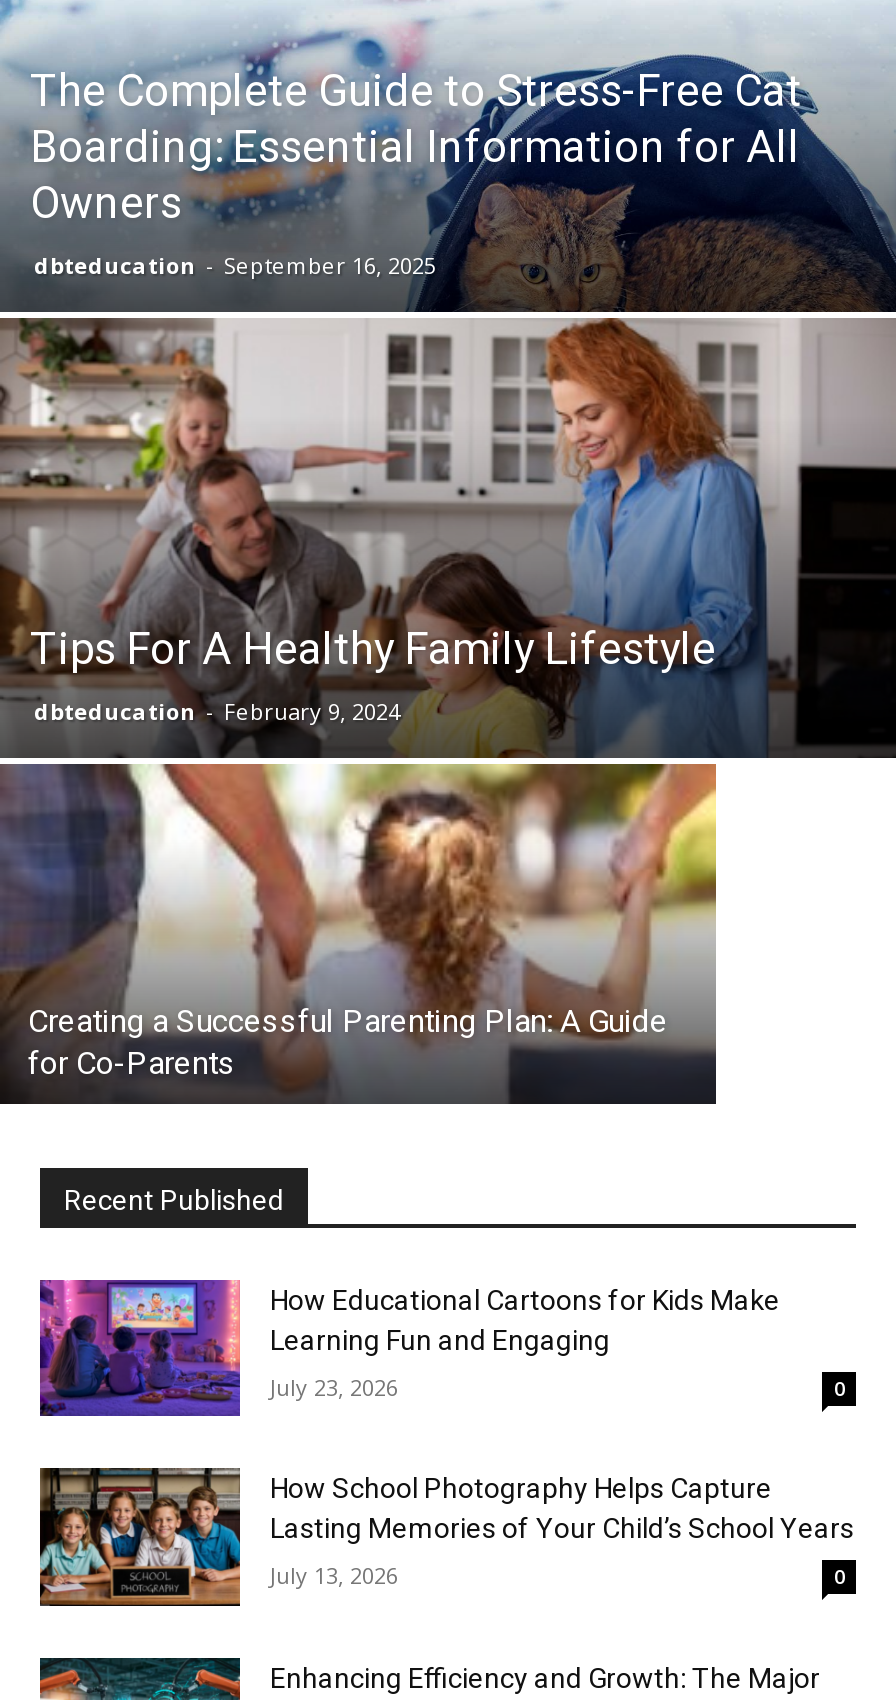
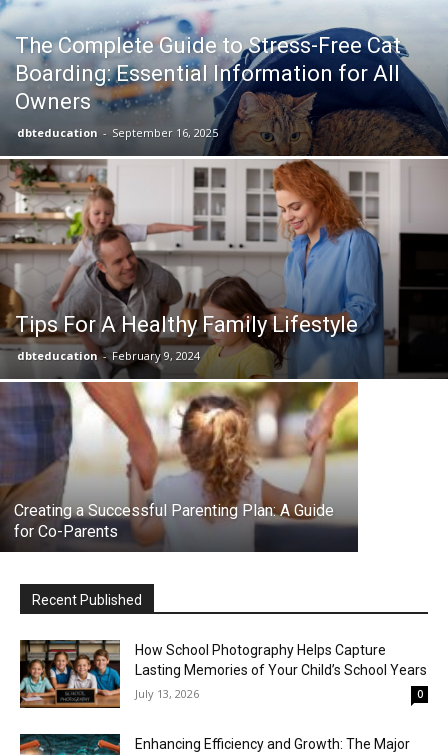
- [image]
- How Educational Cartoons for Kids Make
- Learning Fun and Engaging
- July 23, 2026
- 0
